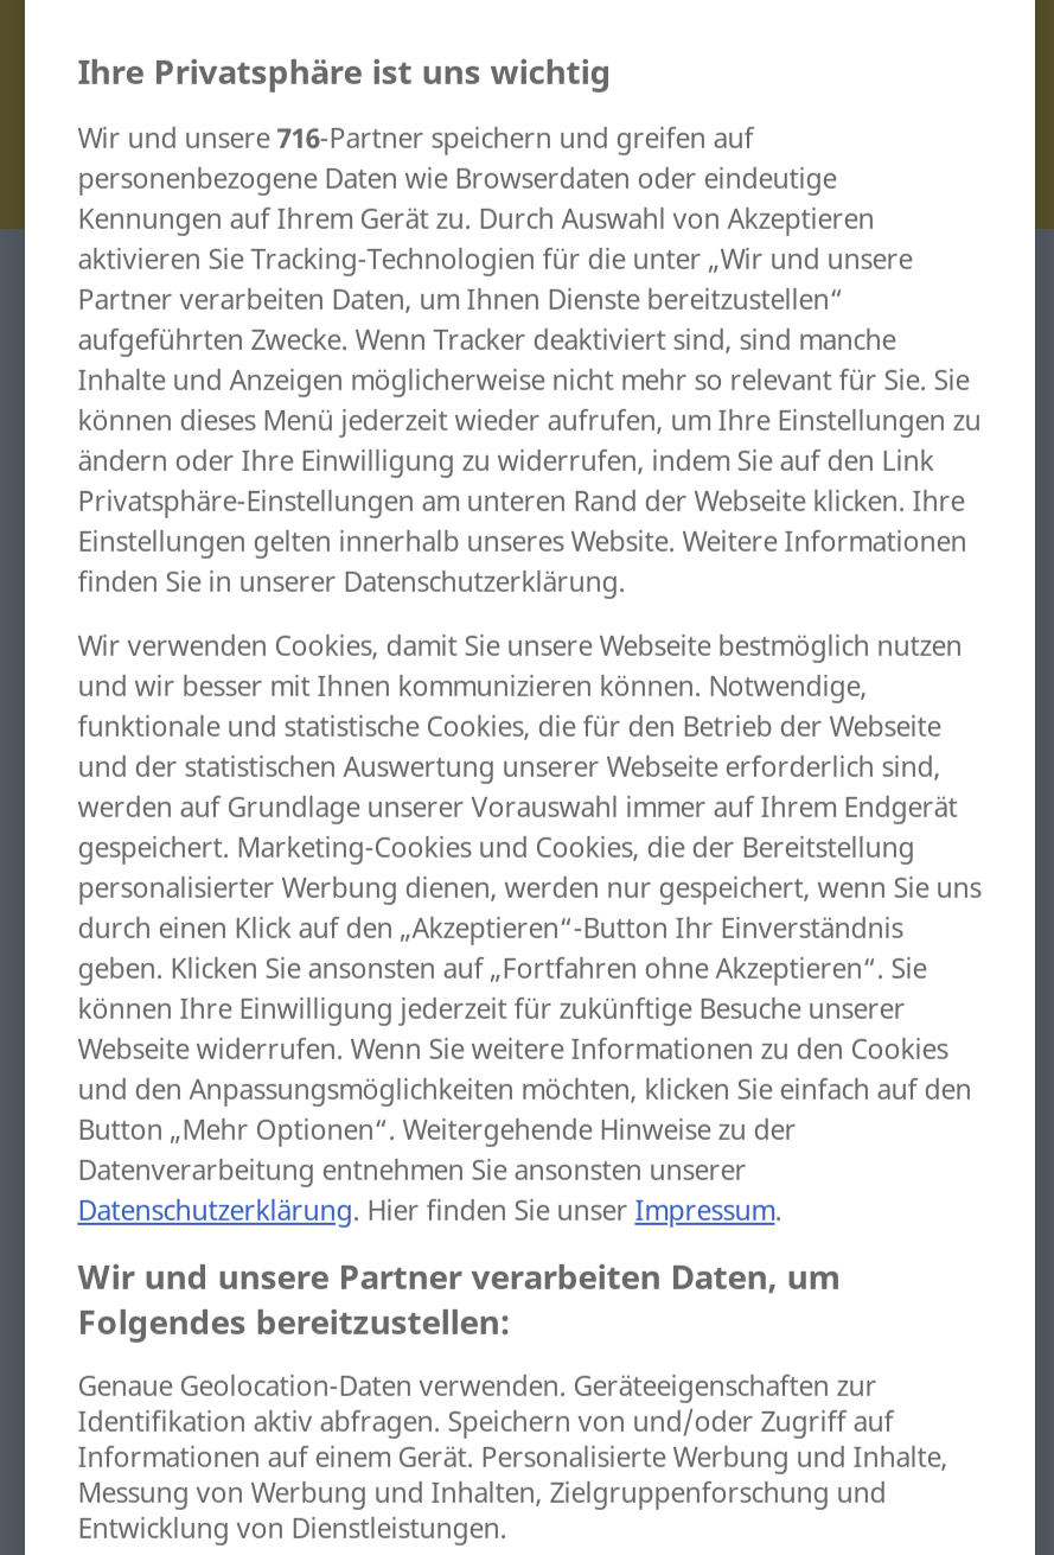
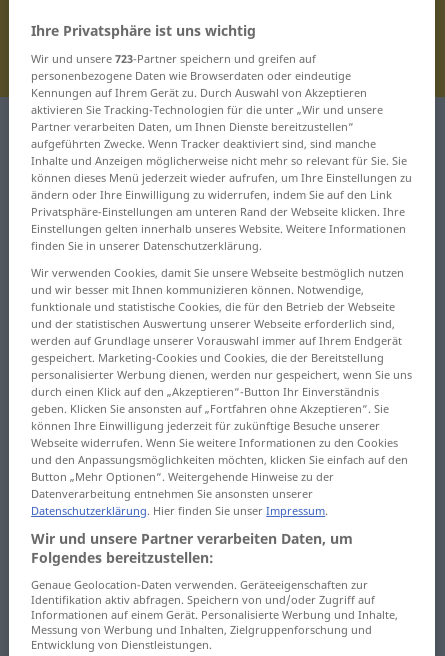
- Wir und unsere 716-Partner speichern und greifen auf
+ Wir und unsere 723-Partner speichern und greifen auf
